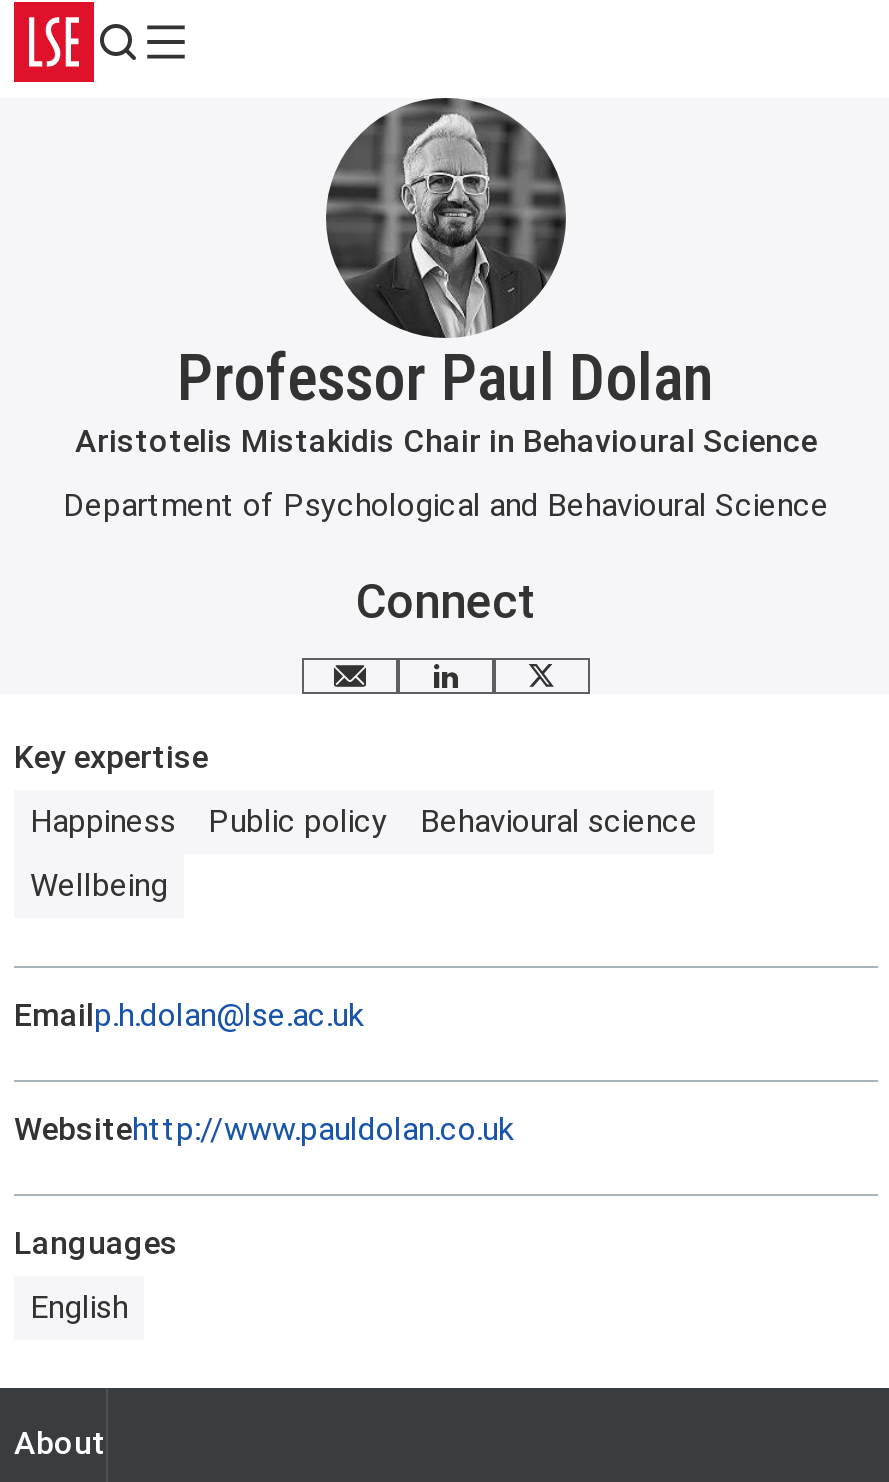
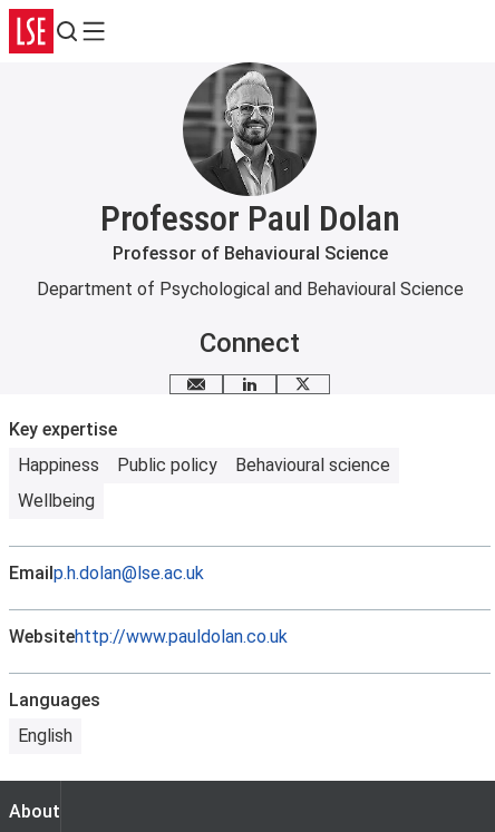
- Aristotelis Mistakidis Chair in Behavioural Science
+ Professor of Behavioural Science
